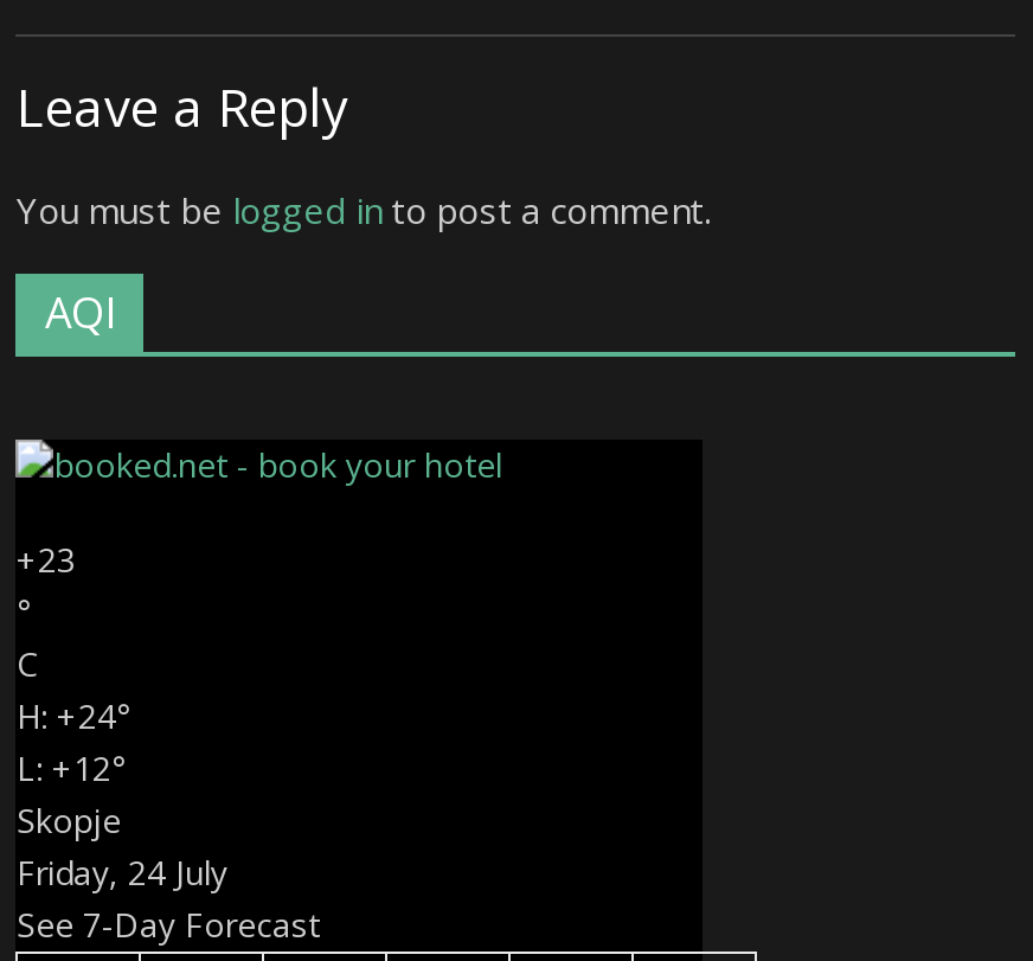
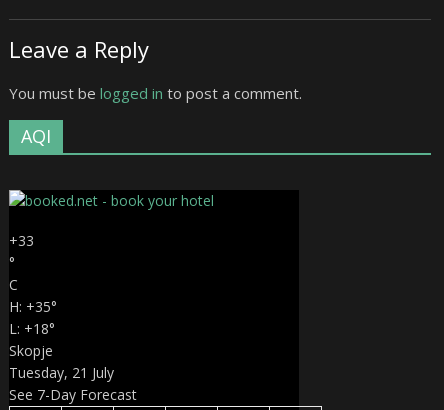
- +23
+ +33

- H: +24°
+ H: +35°

- L: + 12°
+ L: + 18°

- Friday, 24 July
+ Tuesday, 21 July
